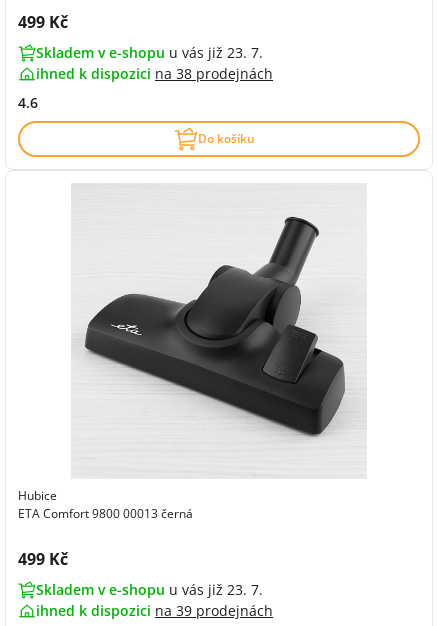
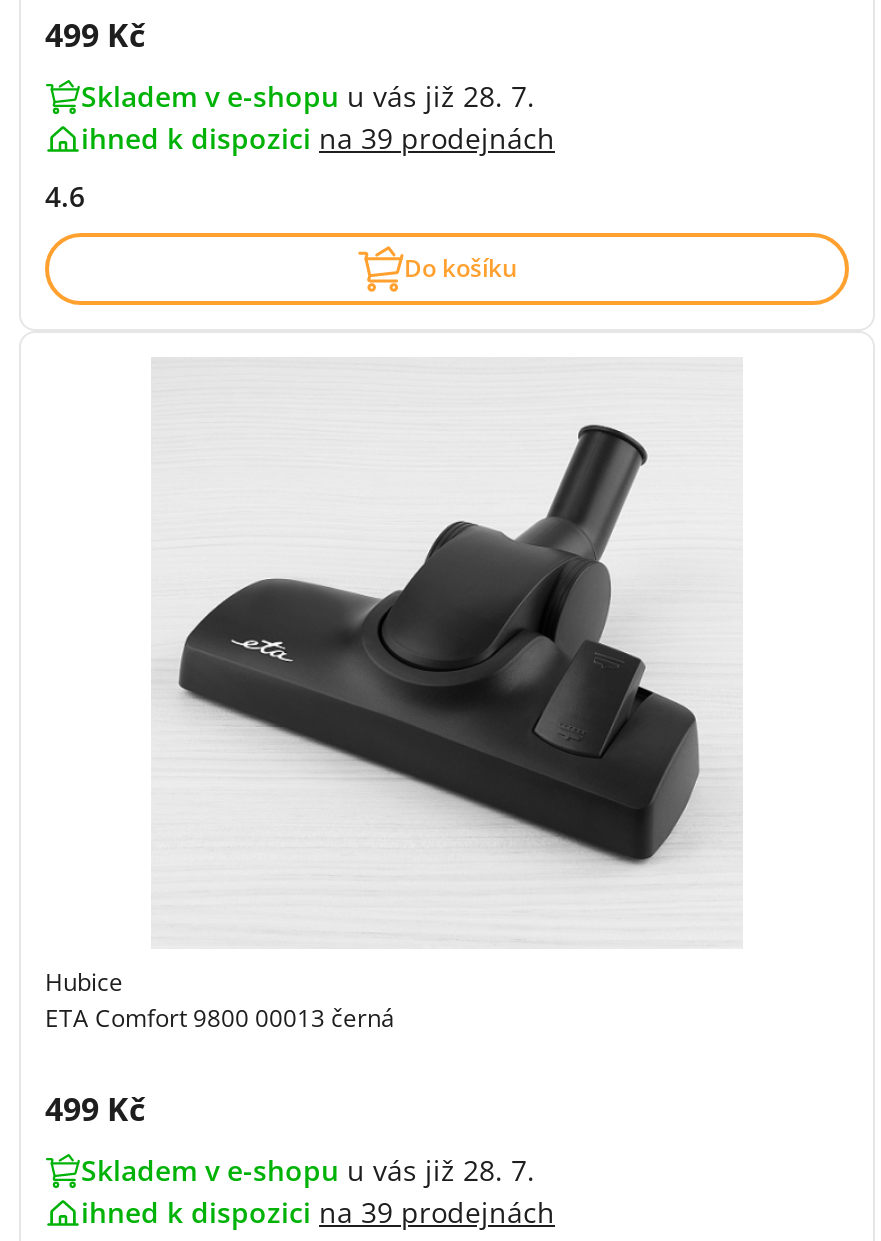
- Skladem v e-shopu u vás již 23. 7.
+ Skladem v e-shopu u vás již 28. 7.

- ihned k dispozici na 38 prodejnách
+ ihned k dispozici na 39 prodejnách

- Skladem v e-shopu u vás již 23. 7.
+ Skladem v e-shopu u vás již 28. 7.
